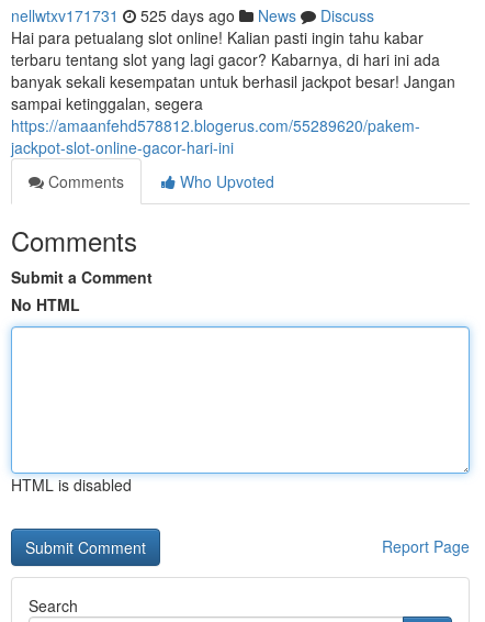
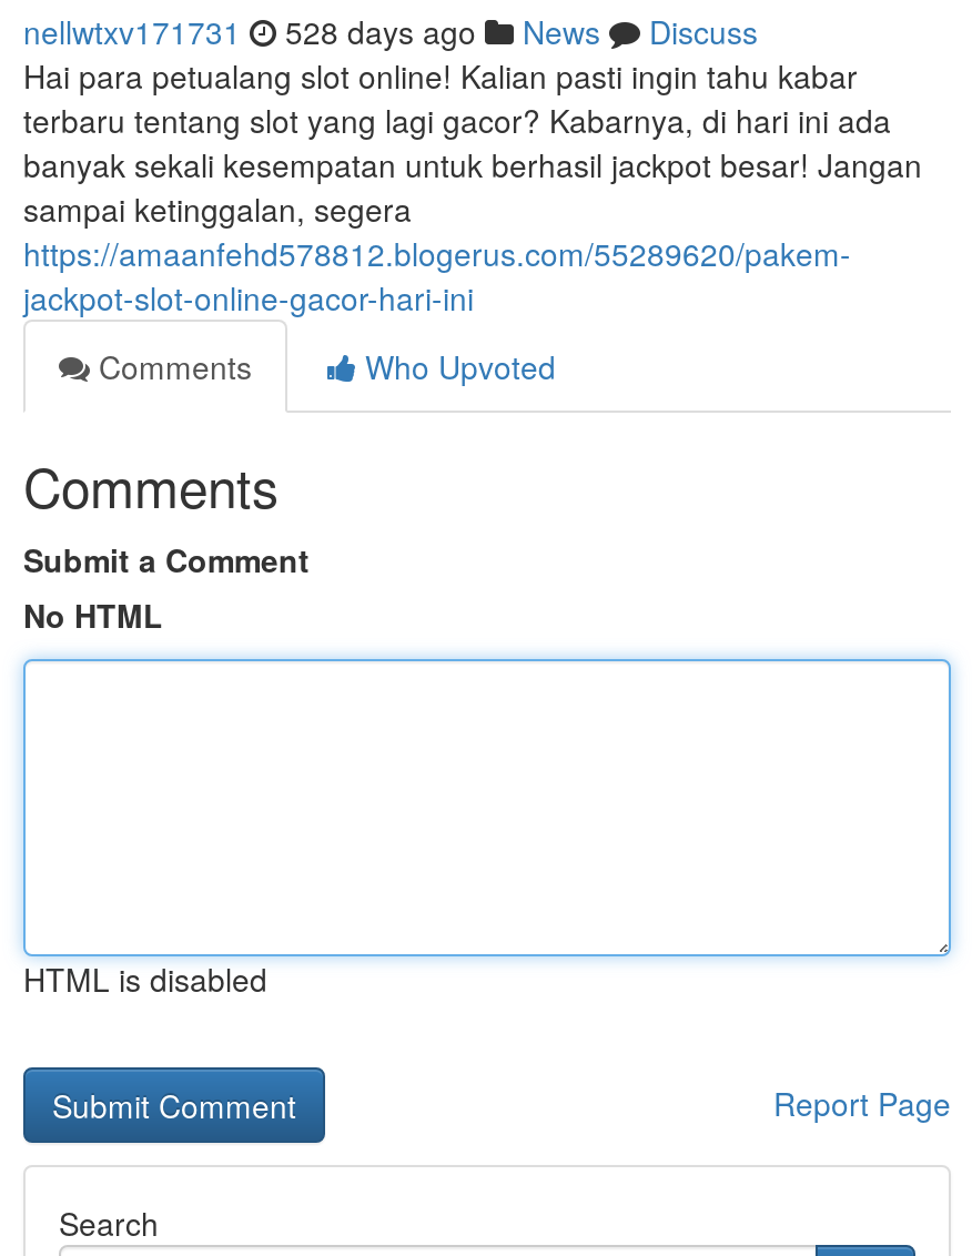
- nellwtxv171731 525 days ago News Discuss
+ nellwtxv171731 528 days ago News Discuss
